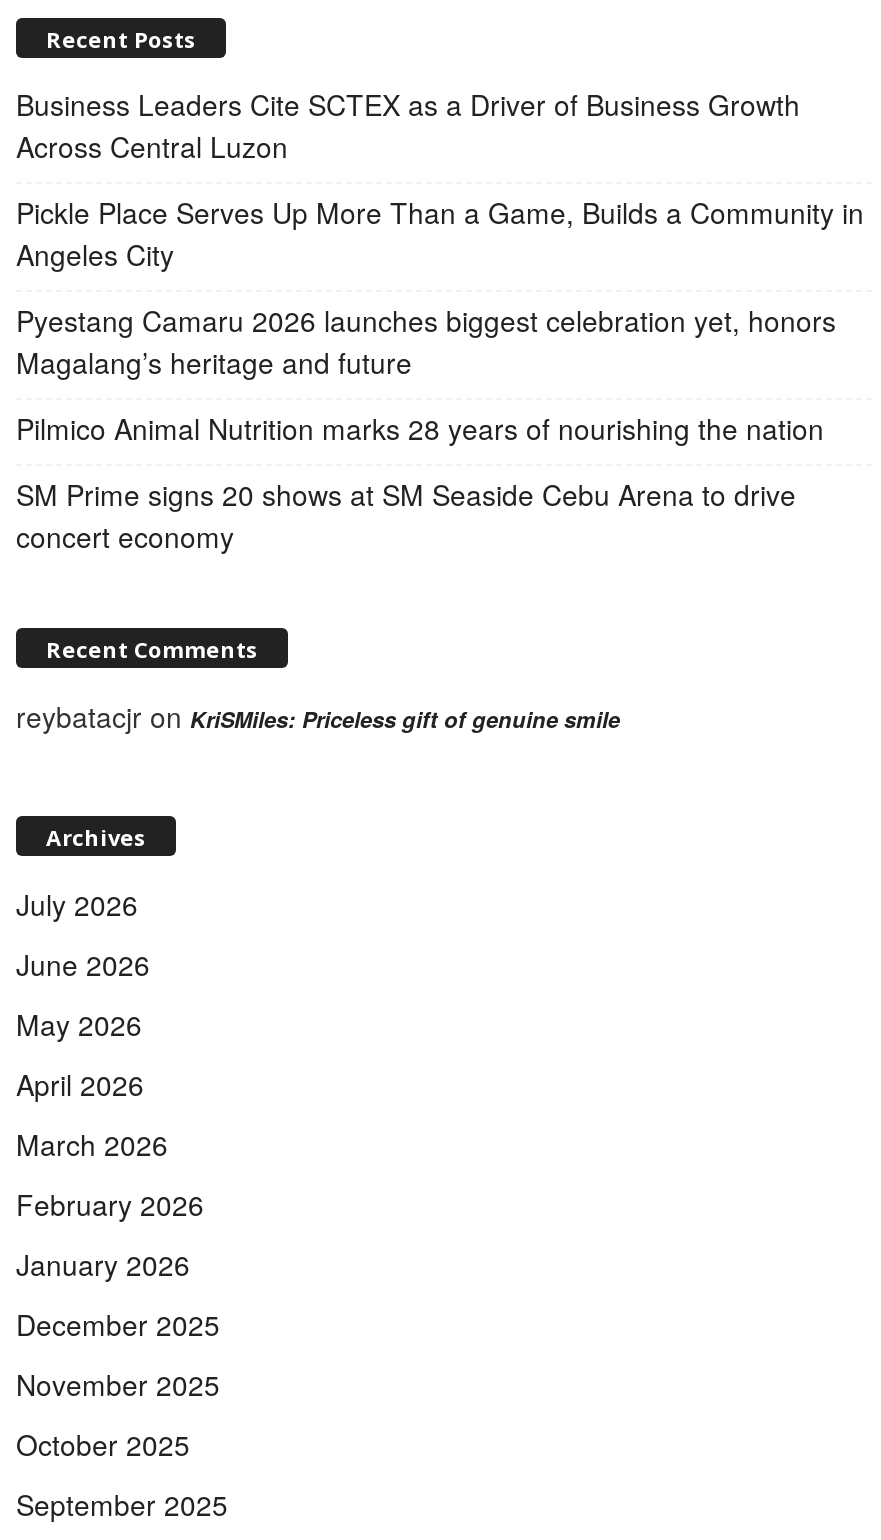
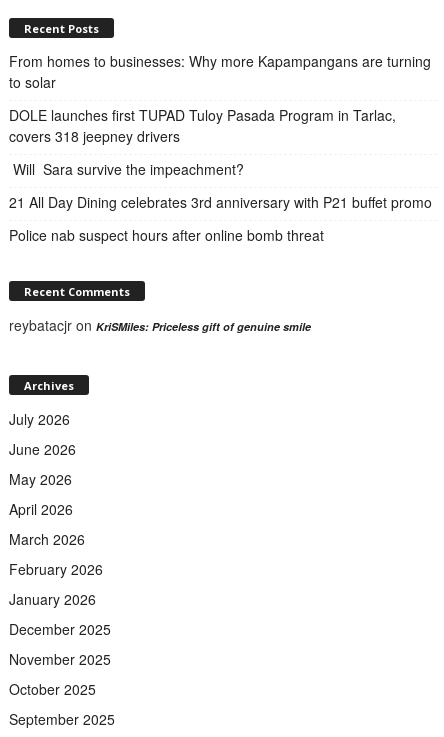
- Business Leaders Cite SCTEX as a Driver of Business Growth
- Across Central Luzon
+ From homes to businesses: Why more Kapampangans are turning
+ to solar

- Pickle Place Serves Up More Than a Game, Builds a Community in
- Angeles City
+ DOLE launches first TUPAD Tuloy Pasada Program in Tarlac,
+ covers 318 jeepney drivers

- Pyestang Camaru 2026 launches biggest celebration yet, honors
- Magalang’s heritage and future
+ Will Sara survive the impeachment?

- Pilmico Animal Nutrition marks 28 years of nourishing the nation
+ 21 All Day Dining celebrates 3rd anniversary with P21 buffet promo

- SM Prime signs 20 shows at SM Seaside Cebu Arena to drive
- concert economy
+ Police nab suspect hours after online bomb threat
